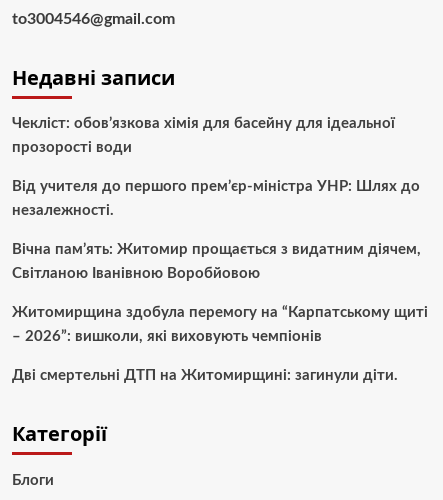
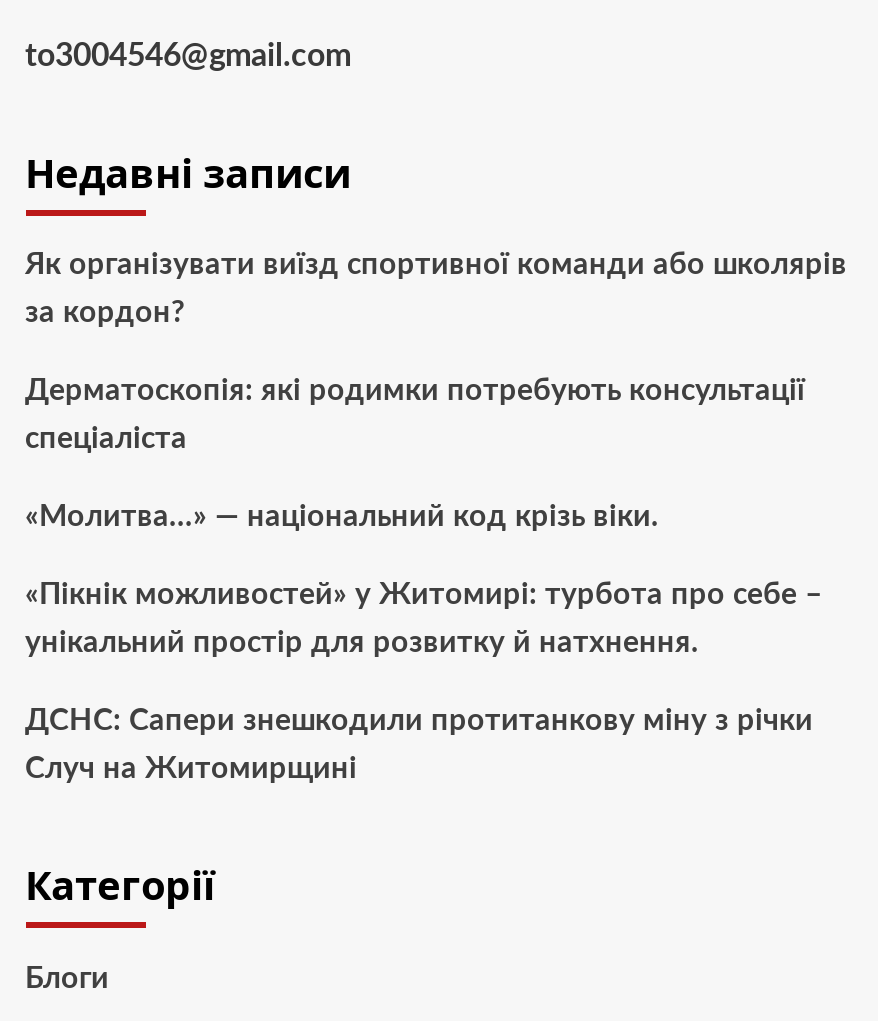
- Чекліст: обов’язкова хімія для басейну для ідеальної
+ Як організувати виїзд спортивної команди або школярів

- прозорості води
+ за кордон?

- Від учителя до першого прем’єр-міністра УНР: Шлях до
+ Дерматоскопія: які родимки потребують консультації

- незалежності.
+ спеціаліста

- Вічна пам’ять: Житомир прощається з видатним діячем,
+ «Молитва…» — національний код крізь віки.

- Світланою Іванівною Воробйовою
+ «Пікнік можливостей» у Житомирі: турбота про себе –

- Житомирщина здобула перемогу на “Карпатському щиті
+ унікальний простір для розвитку й натхнення.

- – 2026”: вишколи, які виховують чемпіонів
+ ДСНС: Сапери знешкодили протитанкову міну з річки

- Дві смертельні ДТП на Житомирщині: загинули діти.
+ Случ на Житомирщині
